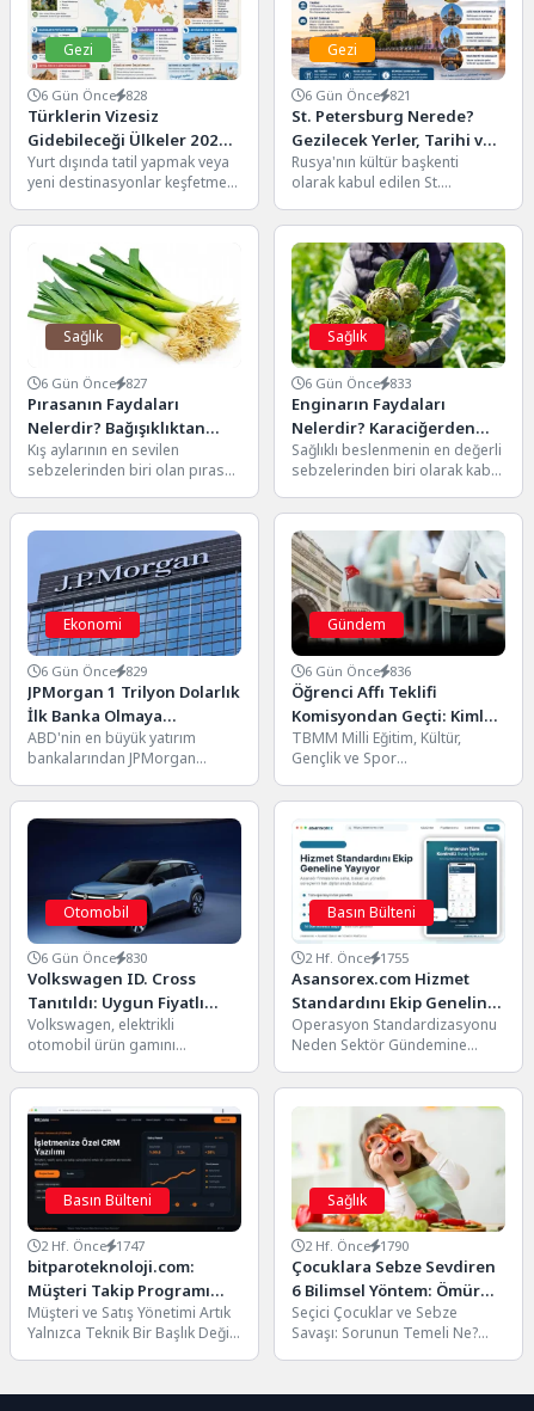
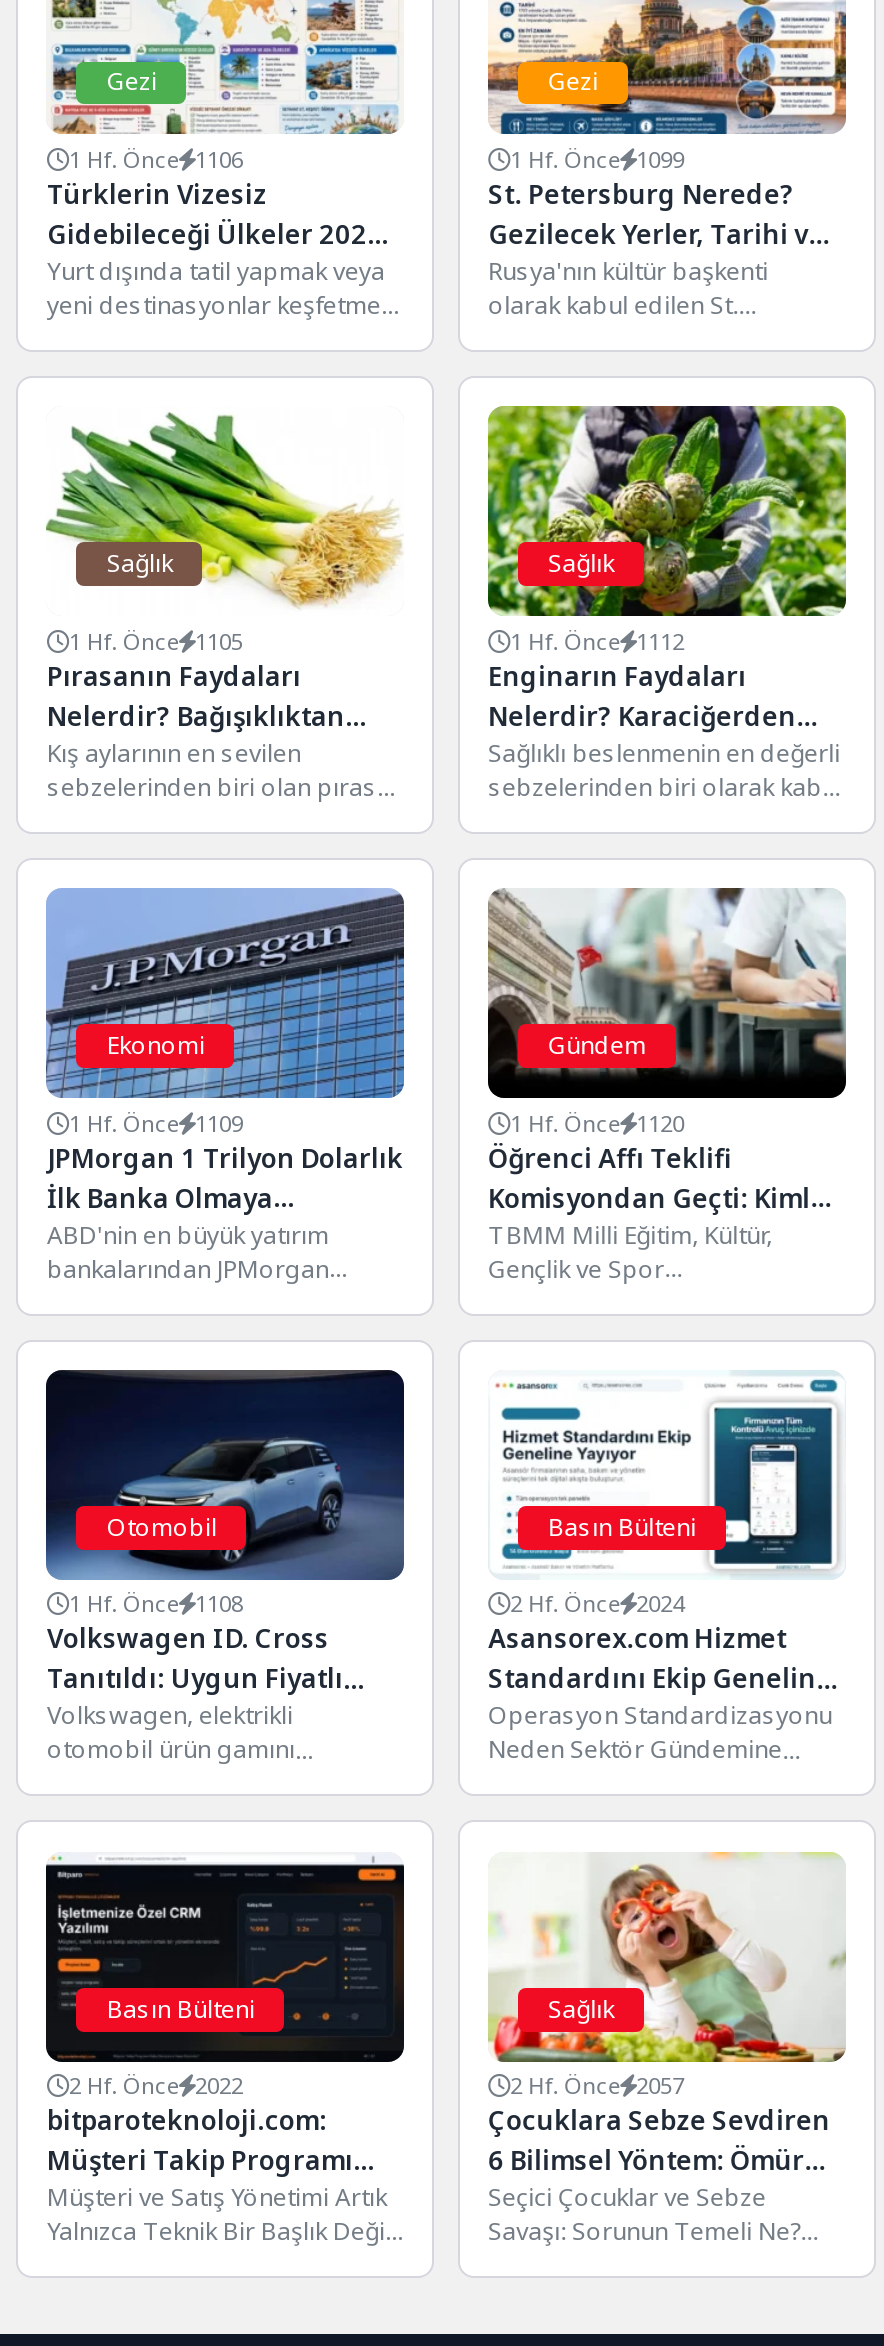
- 6 Gün Önce 828
+ 1 Hf. Önce 1106

- 6 Gün Önce 821
+ 1 Hf. Önce 1099

- 6 Gün Önce 827
+ 1 Hf. Önce 1105

- 6 Gün Önce 833
+ 1 Hf. Önce 1112

- 6 Gün Önce 829
+ 1 Hf. Önce 1109

- 6 Gün Önce 836
+ 1 Hf. Önce 1120

- 6 Gün Önce 830
+ 1 Hf. Önce 1108

- 2 Hf. Önce 1755
+ 2 Hf. Önce 2024

- 2 Hf. Önce 1747
+ 2 Hf. Önce 2022

- 2 Hf. Önce 1790
+ 2 Hf. Önce 2057
